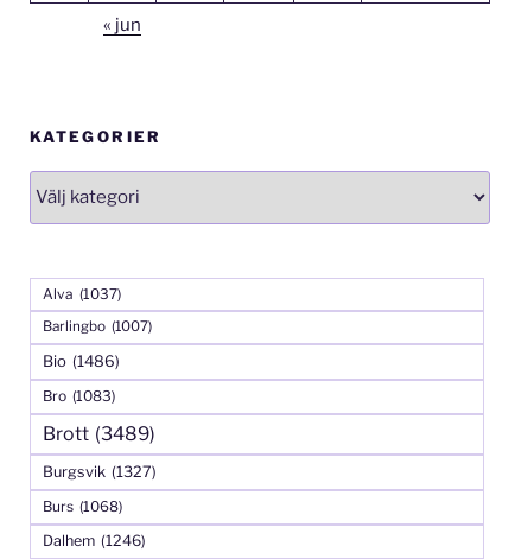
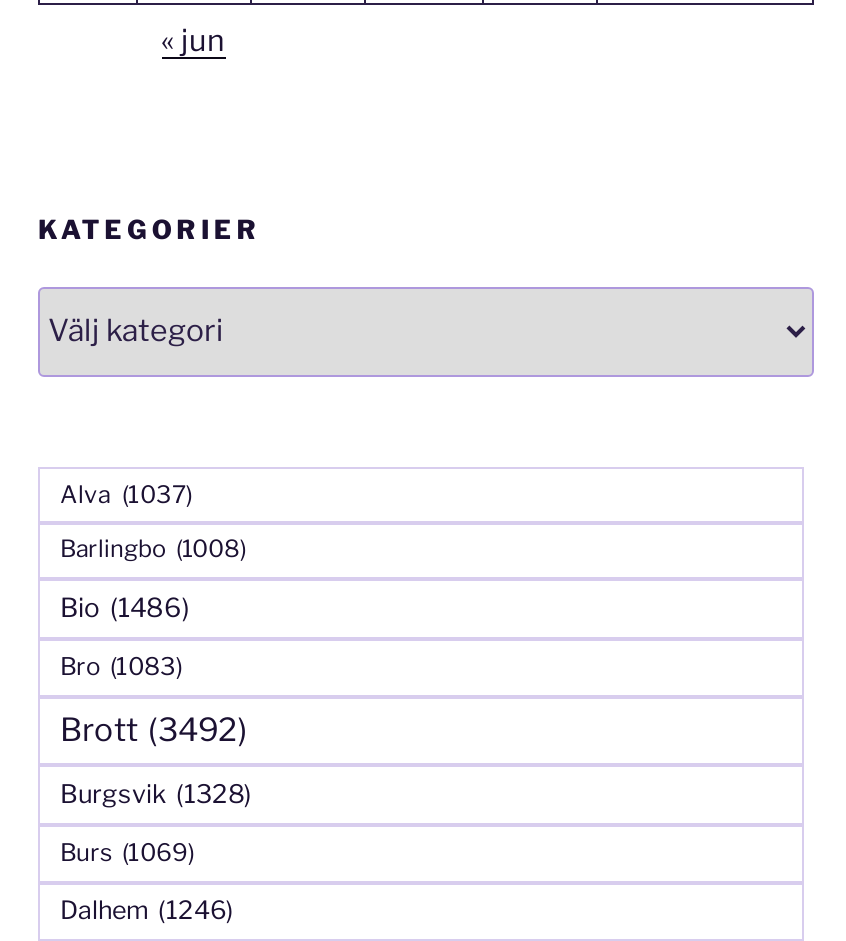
- Barlingbo (1007)
+ Barlingbo (1008)

- Brott (3489)
+ Brott (3492)

- Burgsvik (1327)
+ Burgsvik (1328)

- Burs (1068)
+ Burs (1069)
